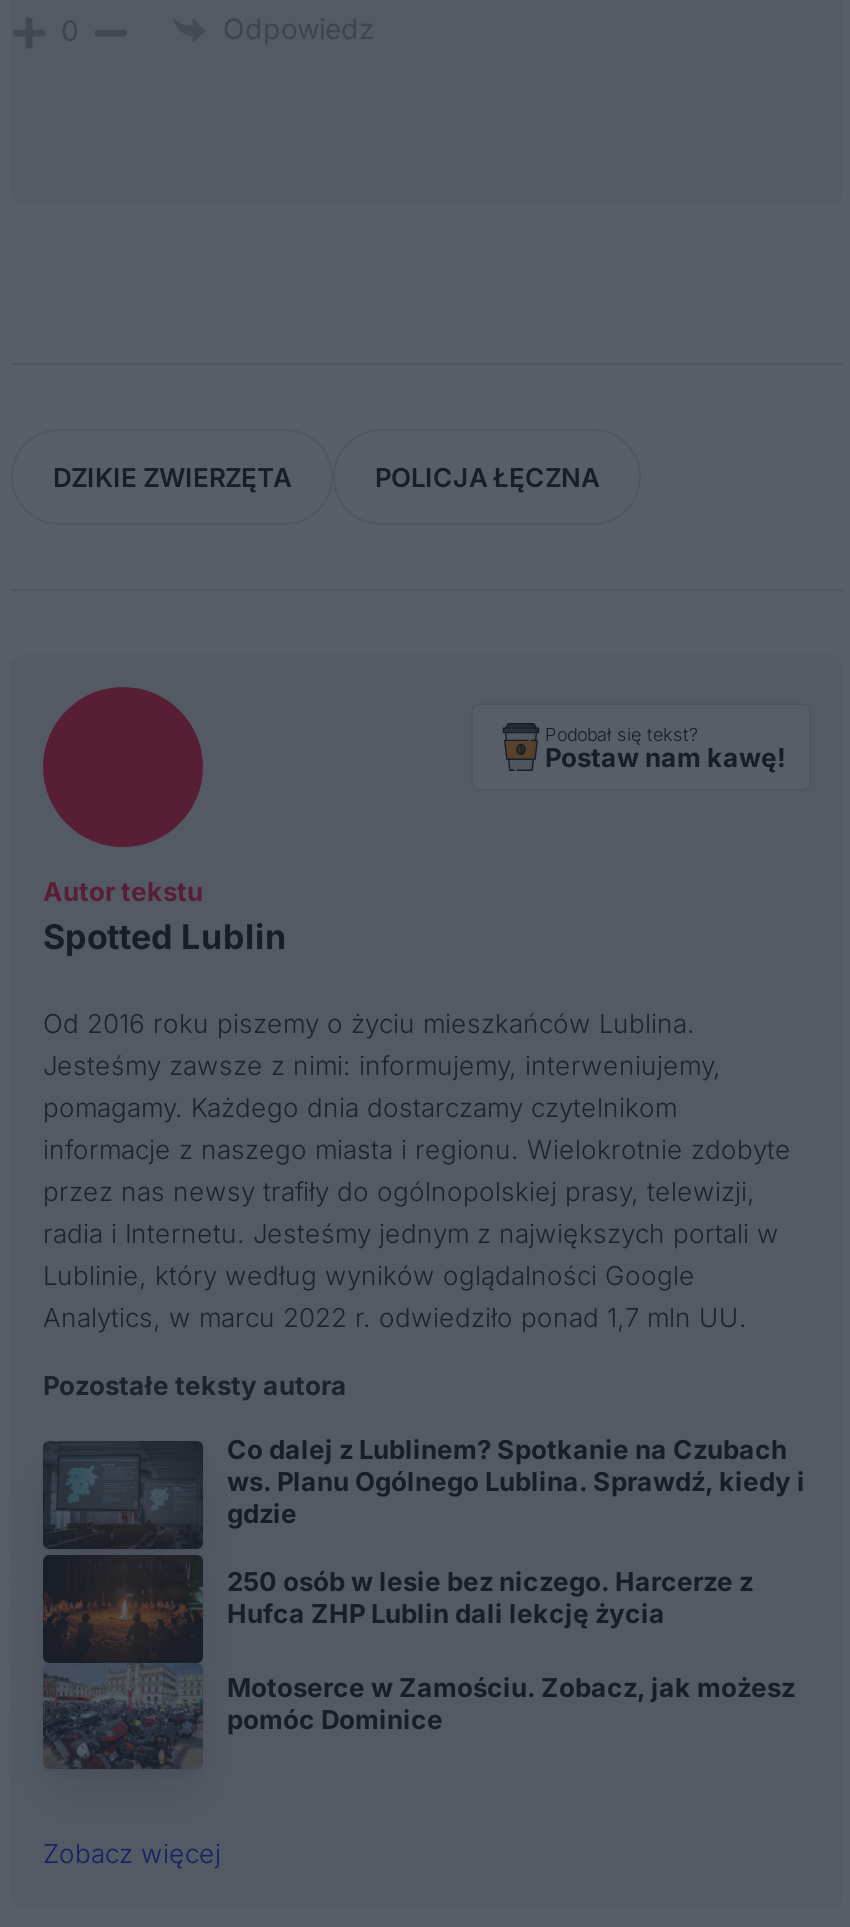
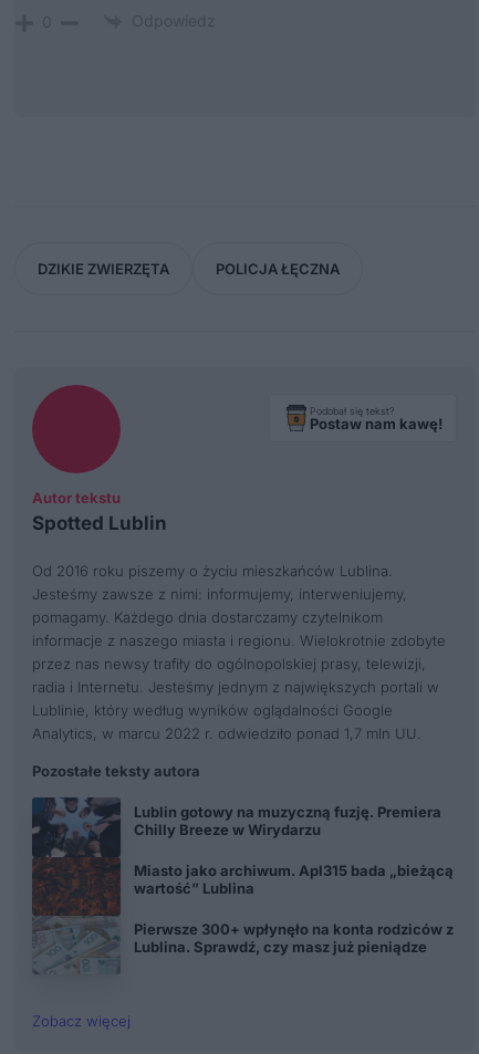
- [image]
- Co dalej z Lublinem? Spotkanie na Czubach
- ws. Planu Ogólnego Lublina. Sprawdź, kiedy i
- gdzie
+ [image]
+ Lublin gotowy na muzyczną fuzję. Premiera
+ Chilly Breeze w Wirydarzu

- 250 osób w lesie bez niczego. Harcerze z
- Hufca ZHP Lublin dali lekcję życia
+ Miasto jako archiwum. Apl315 bada „bieżącą
+ wartość” Lublina

- Motoserce w Zamościu. Zobacz, jak możesz
- pomóc Dominice
+ Pierwsze 300+ wpłynęło na konta rodziców z
+ Lublina. Sprawdź, czy masz już pieniądze
